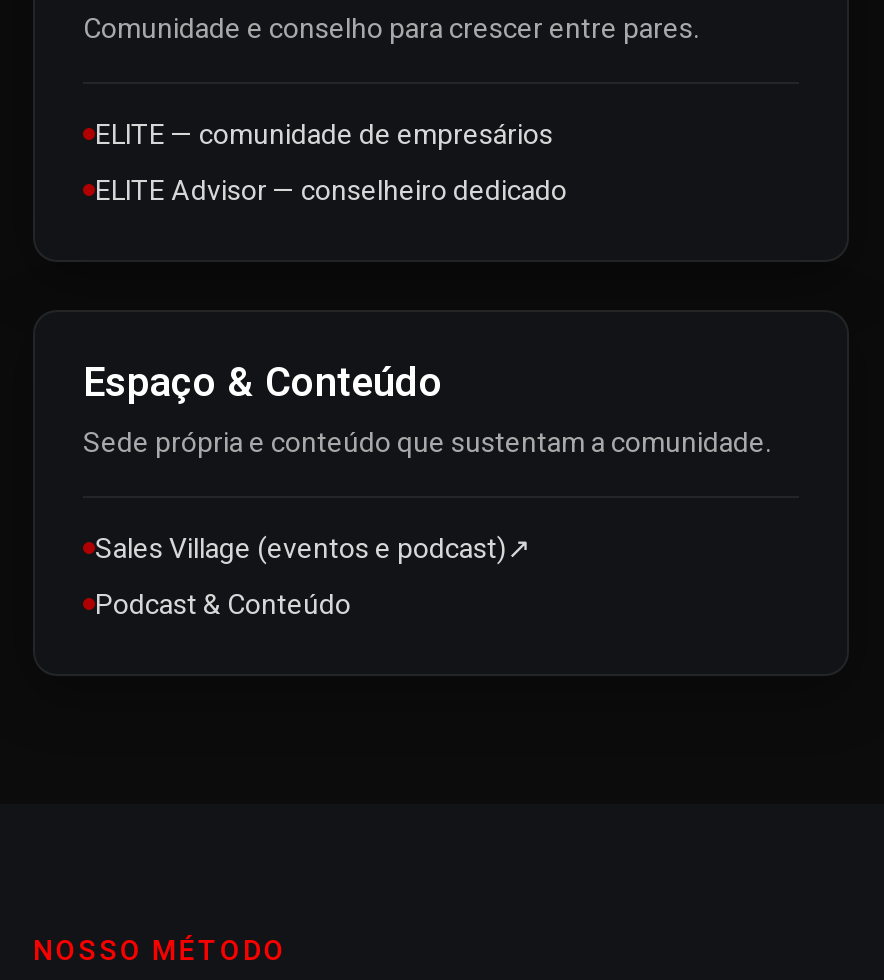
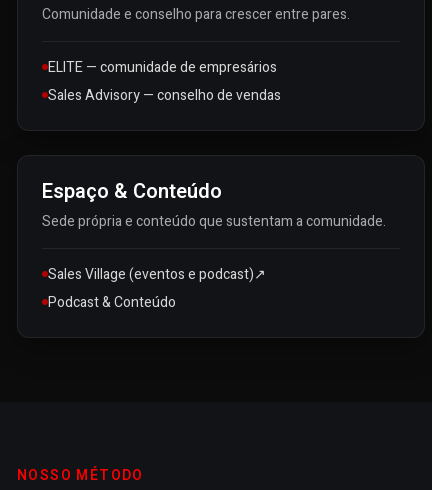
- ELITE Advisor — conselheiro dedicado
+ Sales Advisory — conselho de vendas
